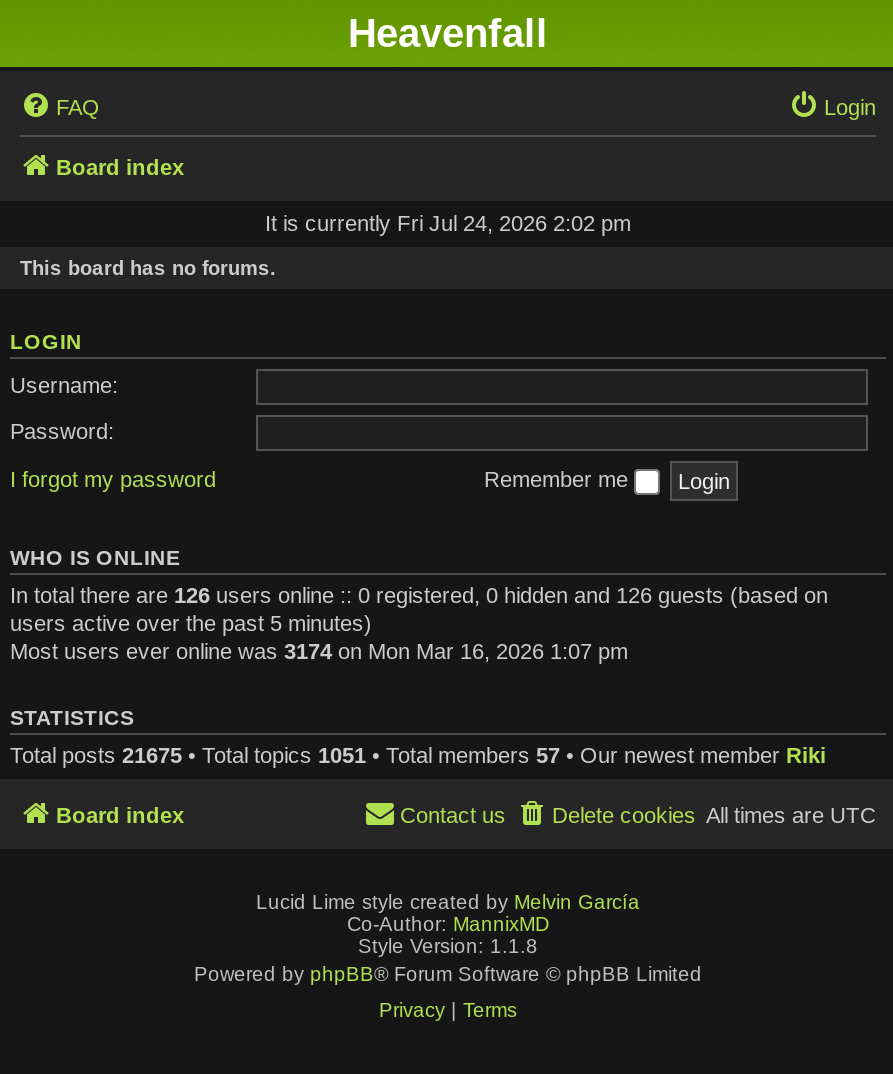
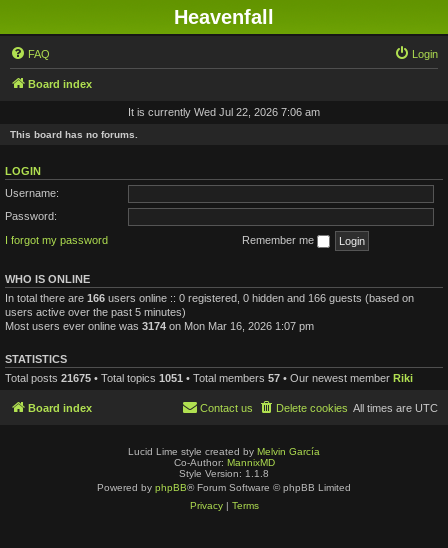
- It is currently Fri Jul 24, 2026 2:02 pm
+ It is currently Wed Jul 22, 2026 7:06 am

- In total there are 126 users online :: 0 registered, 0 hidden and 126 guests (based on
+ In total there are 166 users online :: 0 registered, 0 hidden and 166 guests (based on
